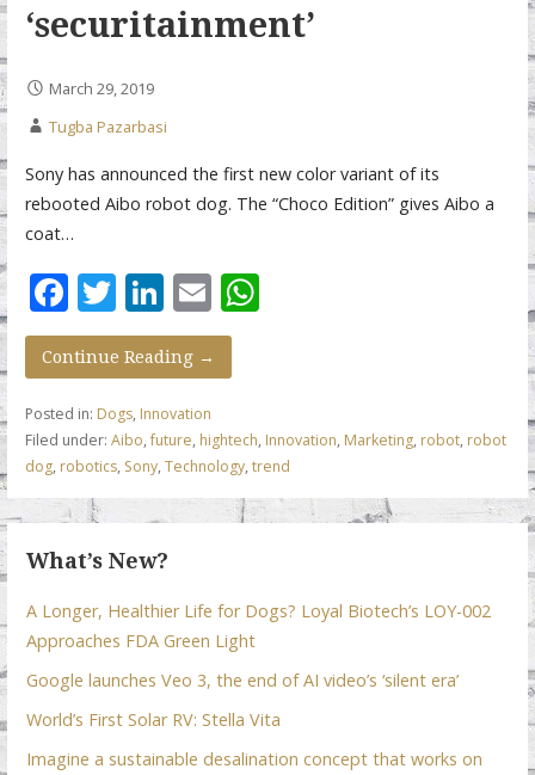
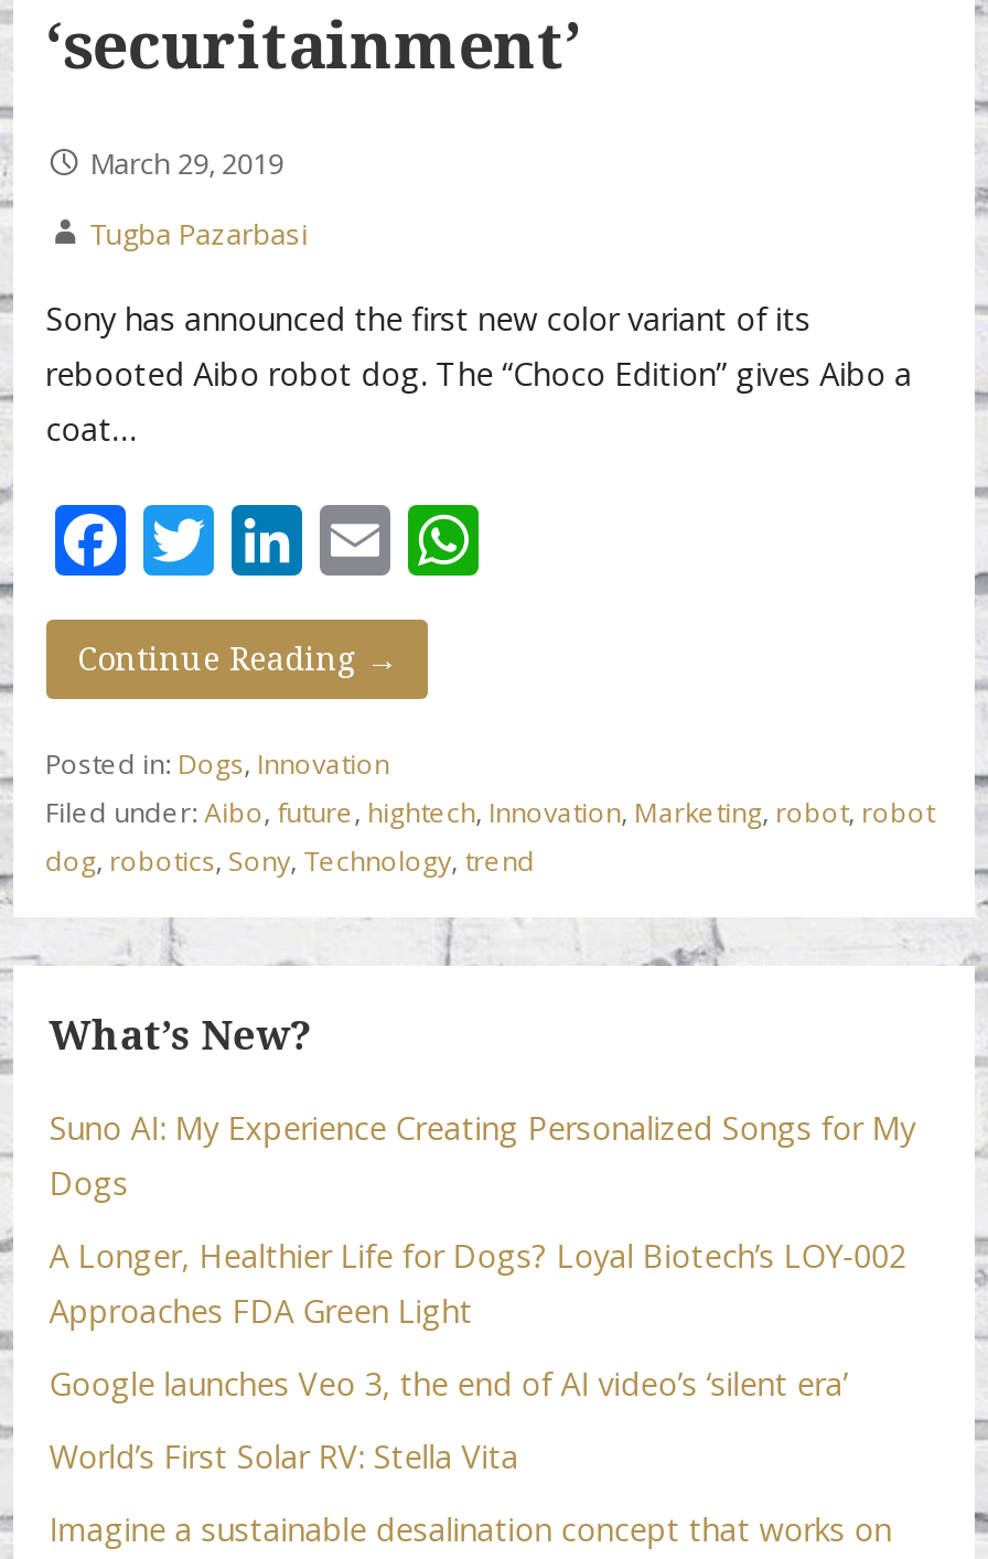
+ Suno AI: My Experience Creating Personalized Songs for My
+ Dogs
